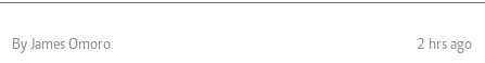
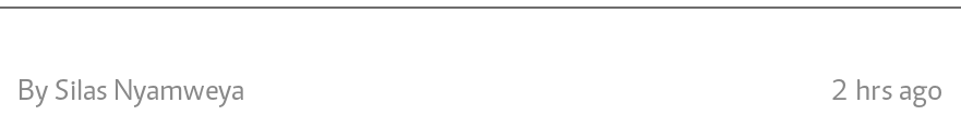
- By James Omoro
+ By Silas Nyamweya
